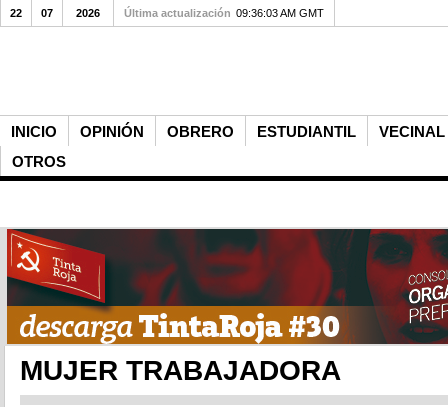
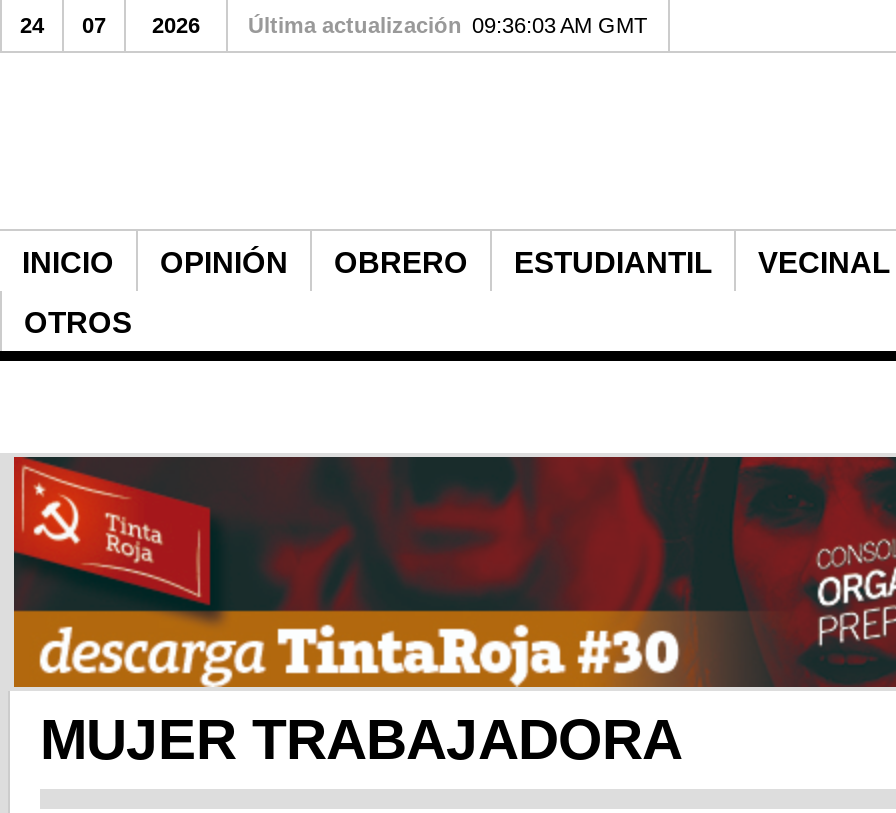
- 22
+ 24
